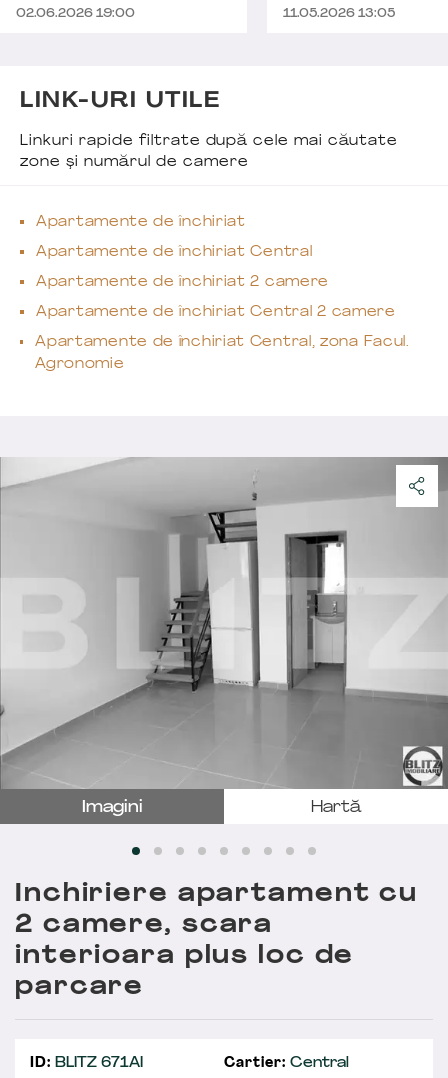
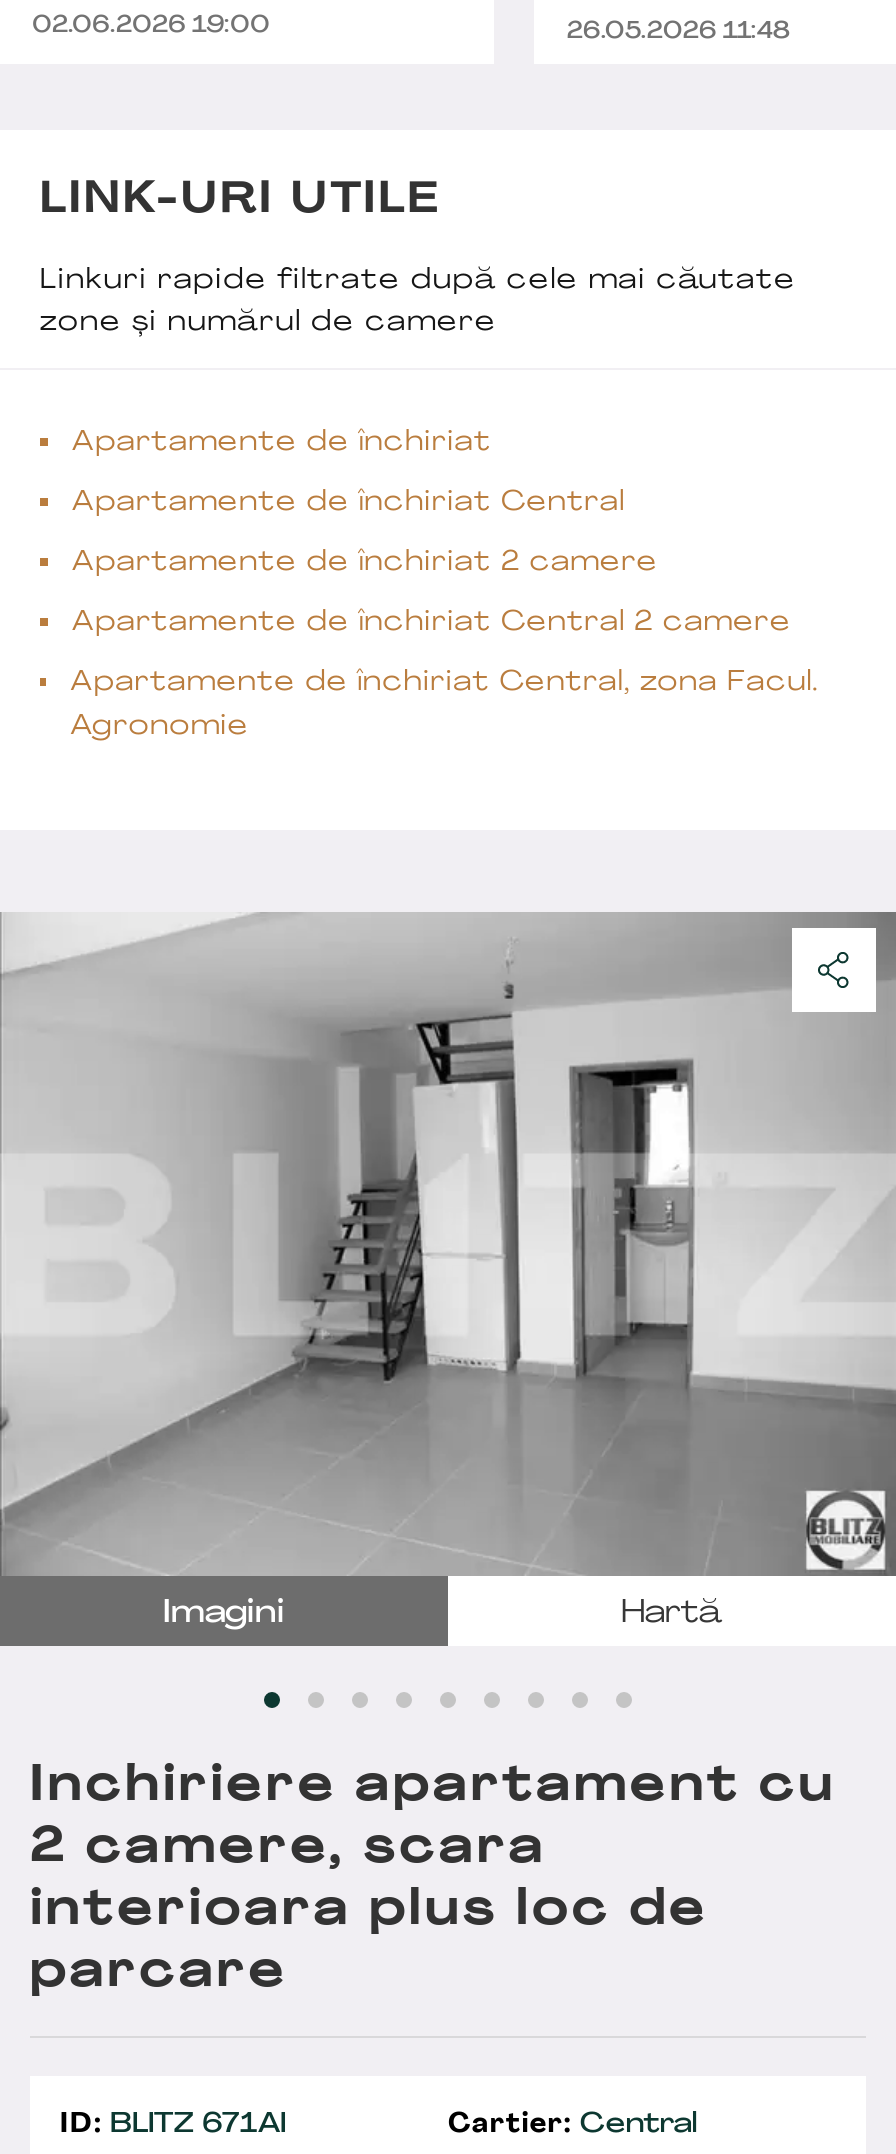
- 11.05.2026 13:05
+ 26.05.2026 11:48
